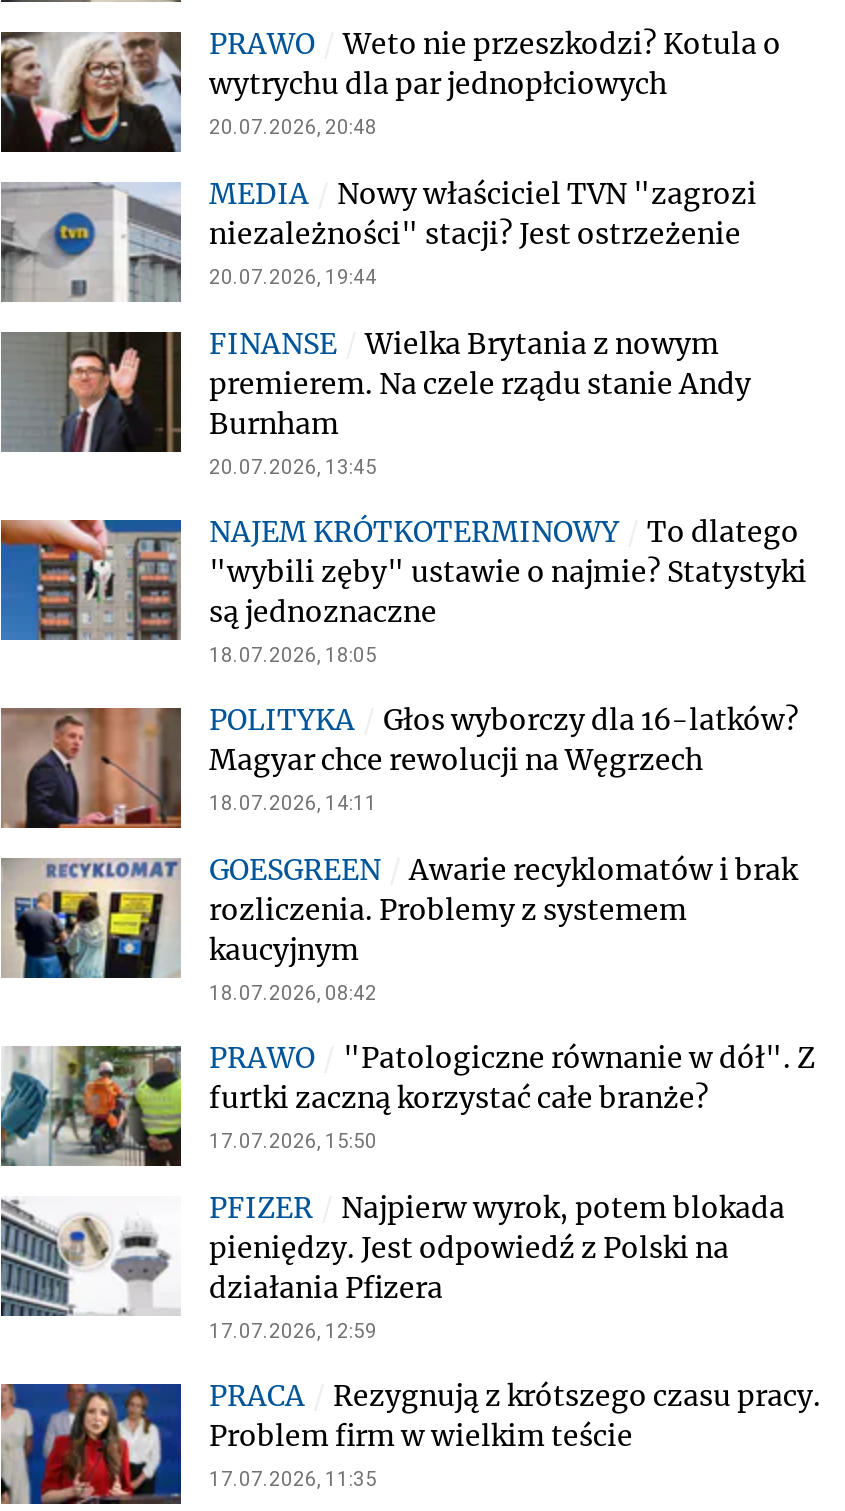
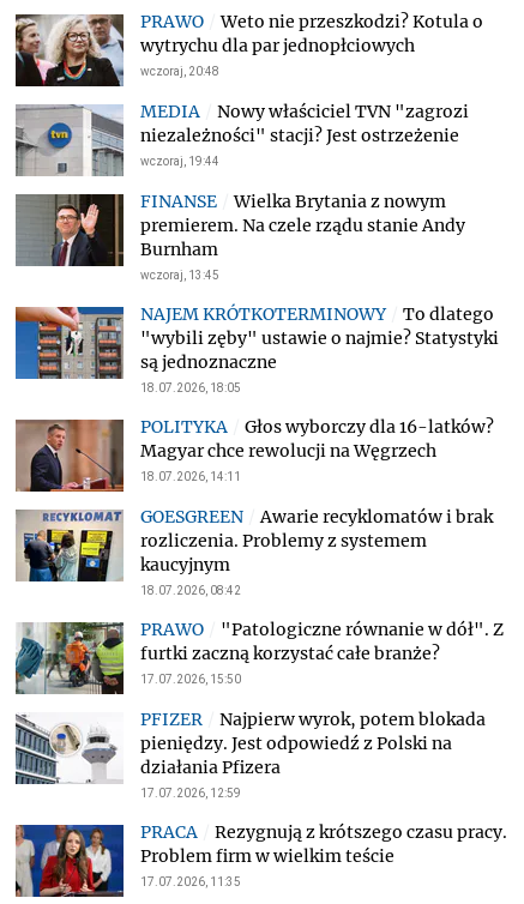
- 20.07.2026, 20:48
+ wczoraj, 20:48

- 20.07.2026, 19:44
+ wczoraj, 19:44

- 20.07.2026, 13:45
+ wczoraj, 13:45
